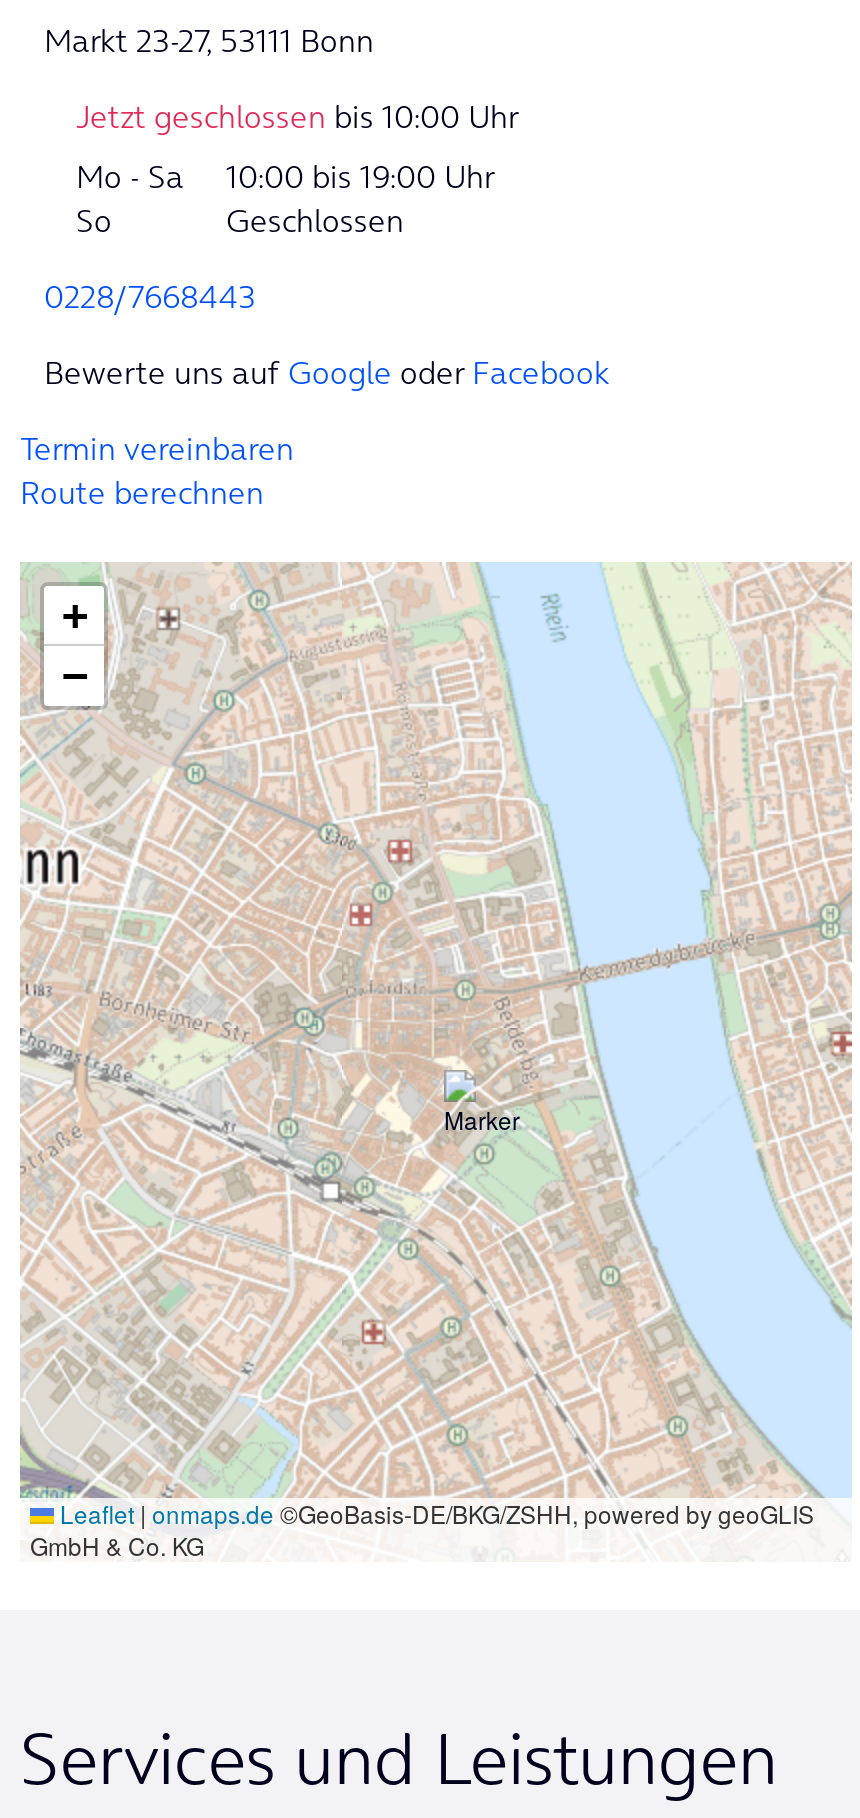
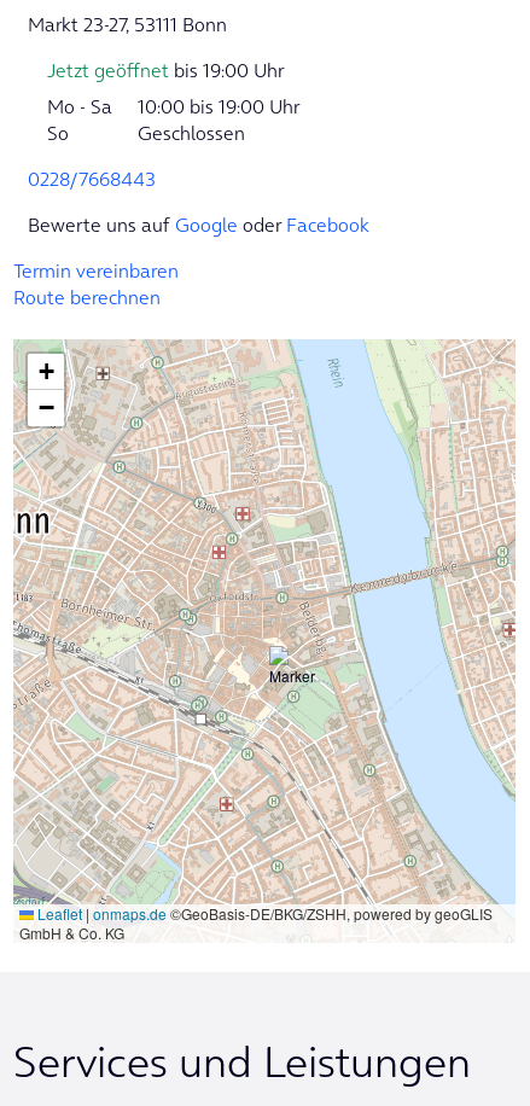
- Jetzt geschlossen bis 10:00 Uhr
+ Jetzt geöffnet bis 19:00 Uhr
